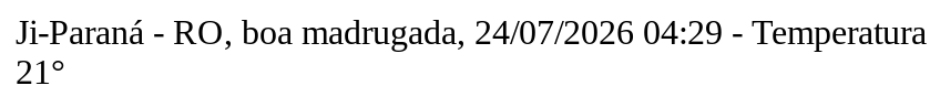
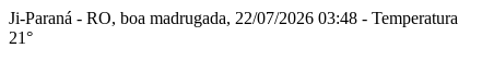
- Ji-Paraná - RO, boa madrugada, 24/07/2026 04:29 - Temperatura
+ Ji-Paraná - RO, boa madrugada, 22/07/2026 03:48 - Temperatura
